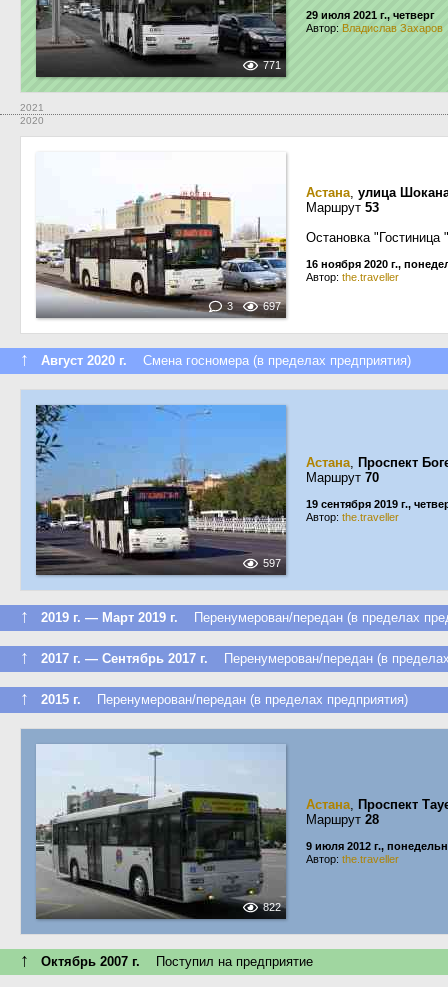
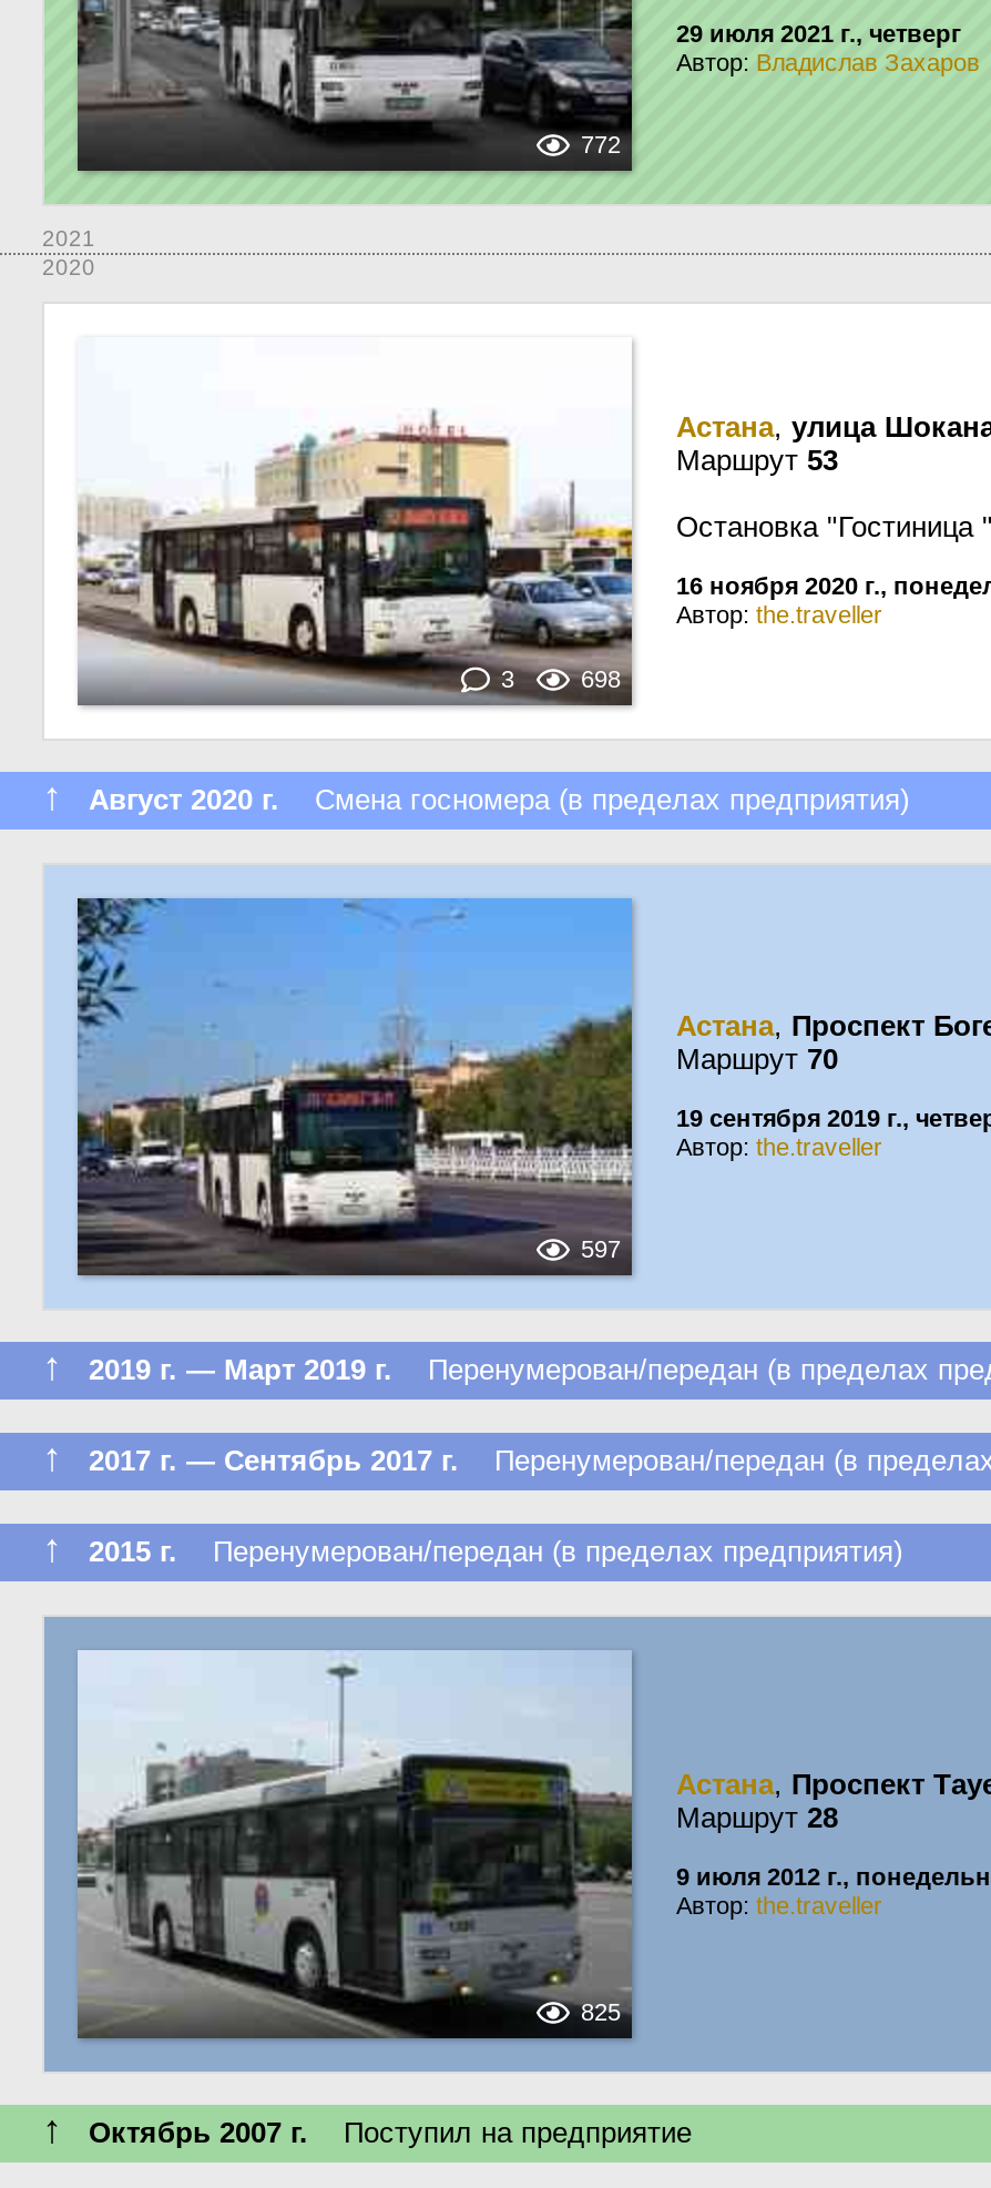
- 771
+ 772

- 697
+ 698

- 822
+ 825
